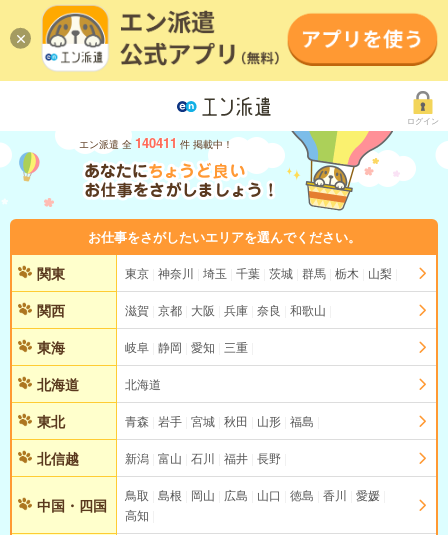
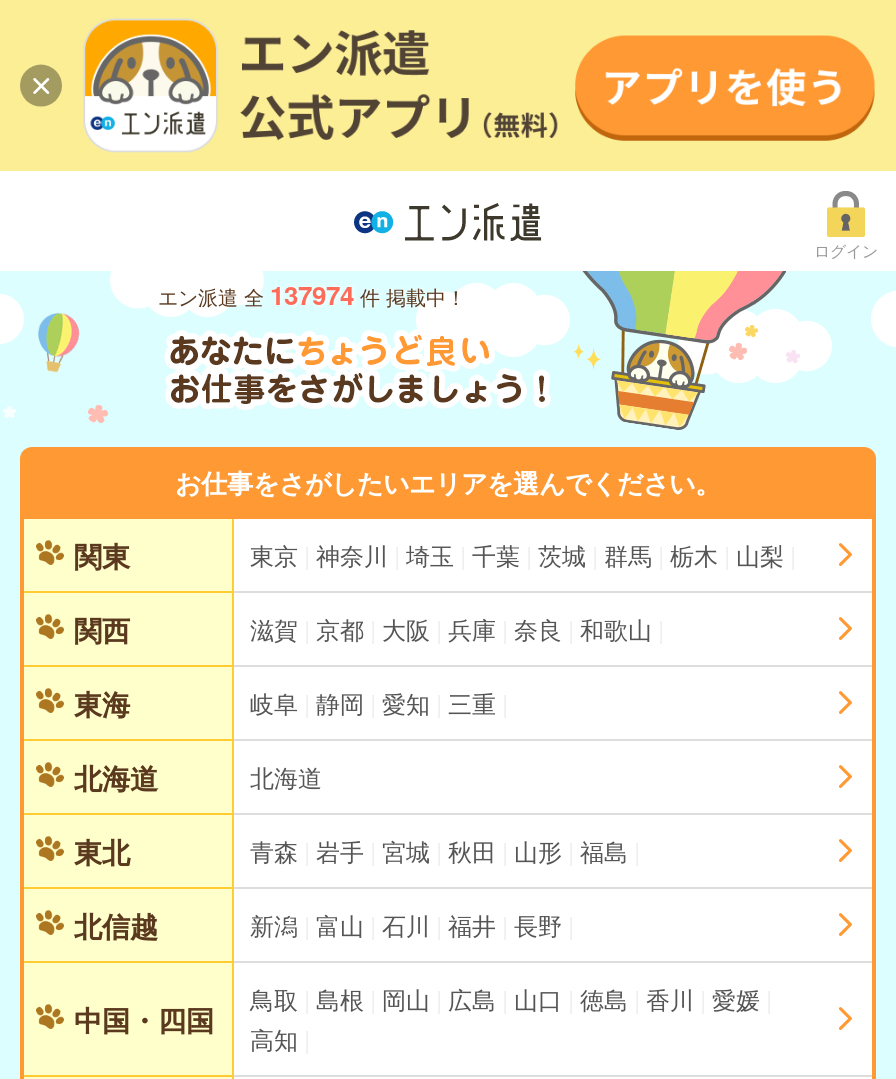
- エン派遣 全 140411 件 掲載中！
+ エン派遣 全 137974 件 掲載中！
